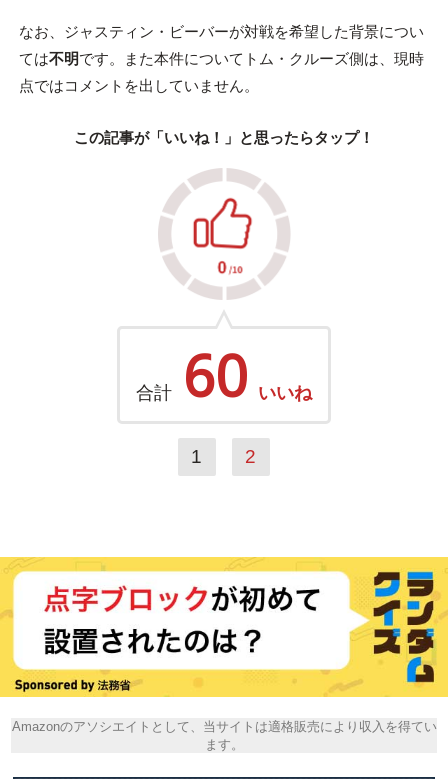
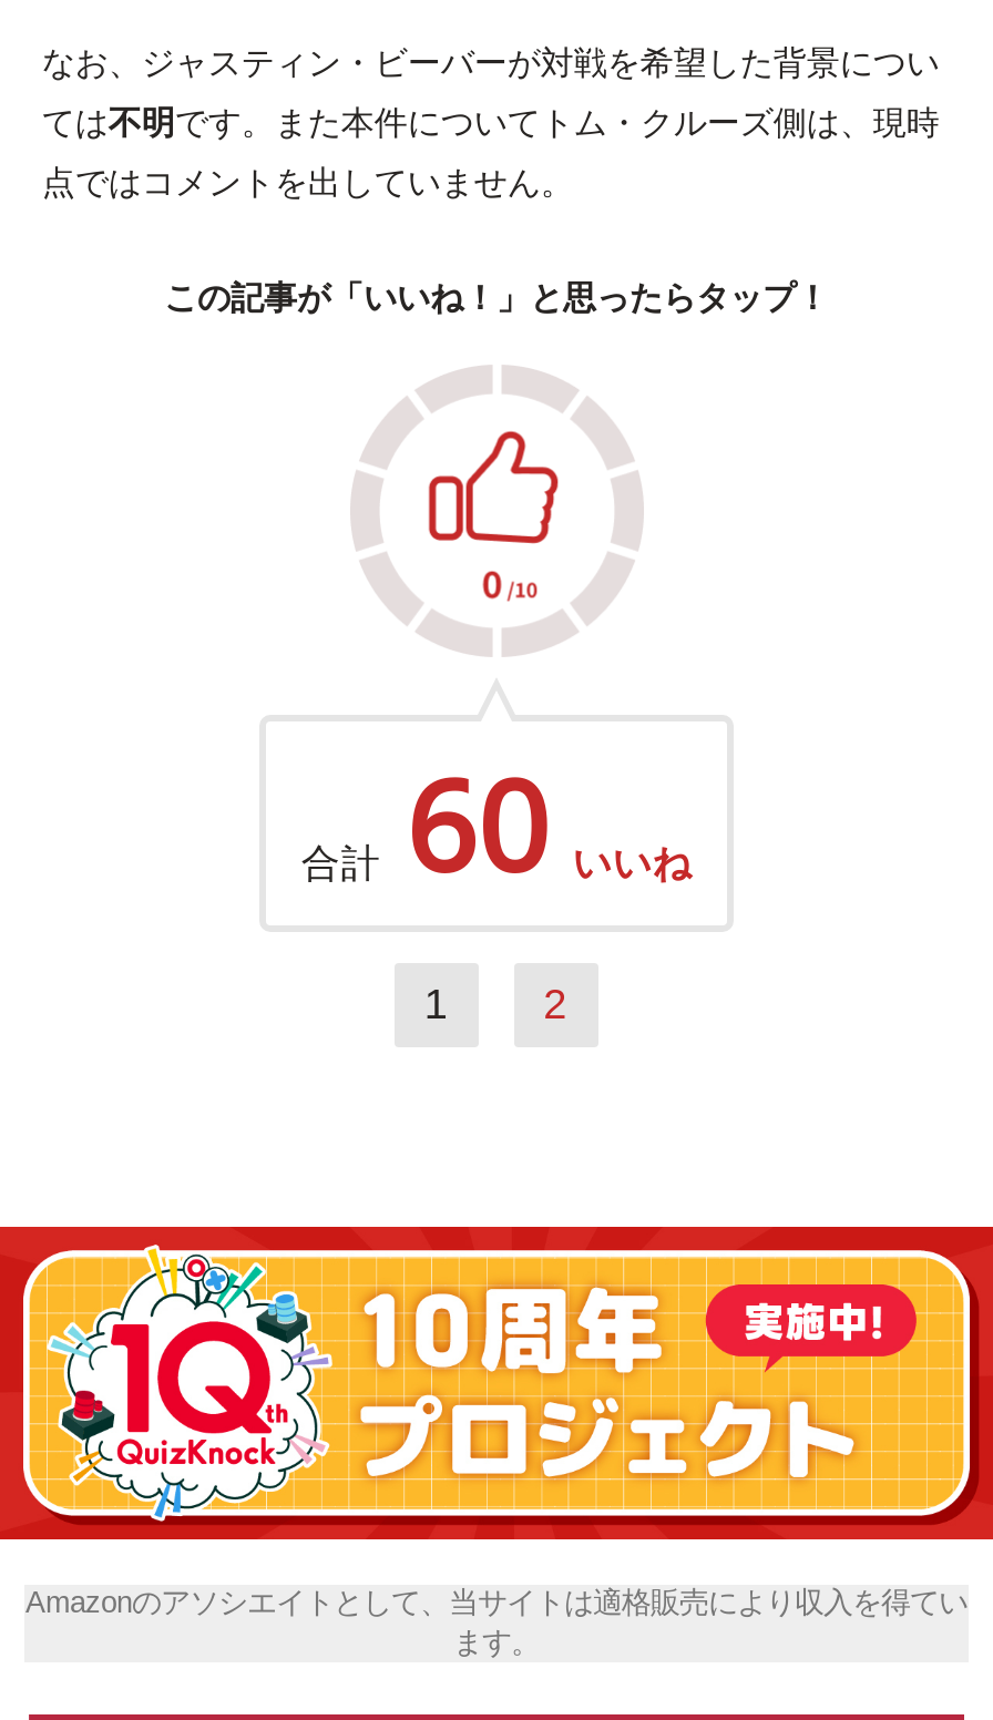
- [image]
+ [image]
